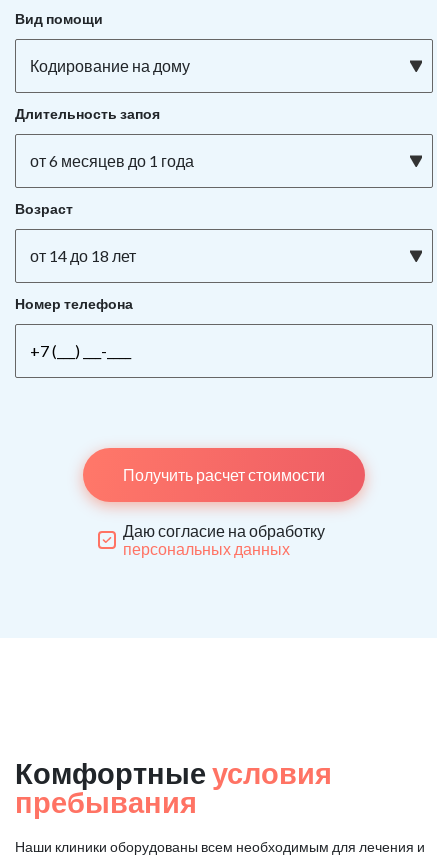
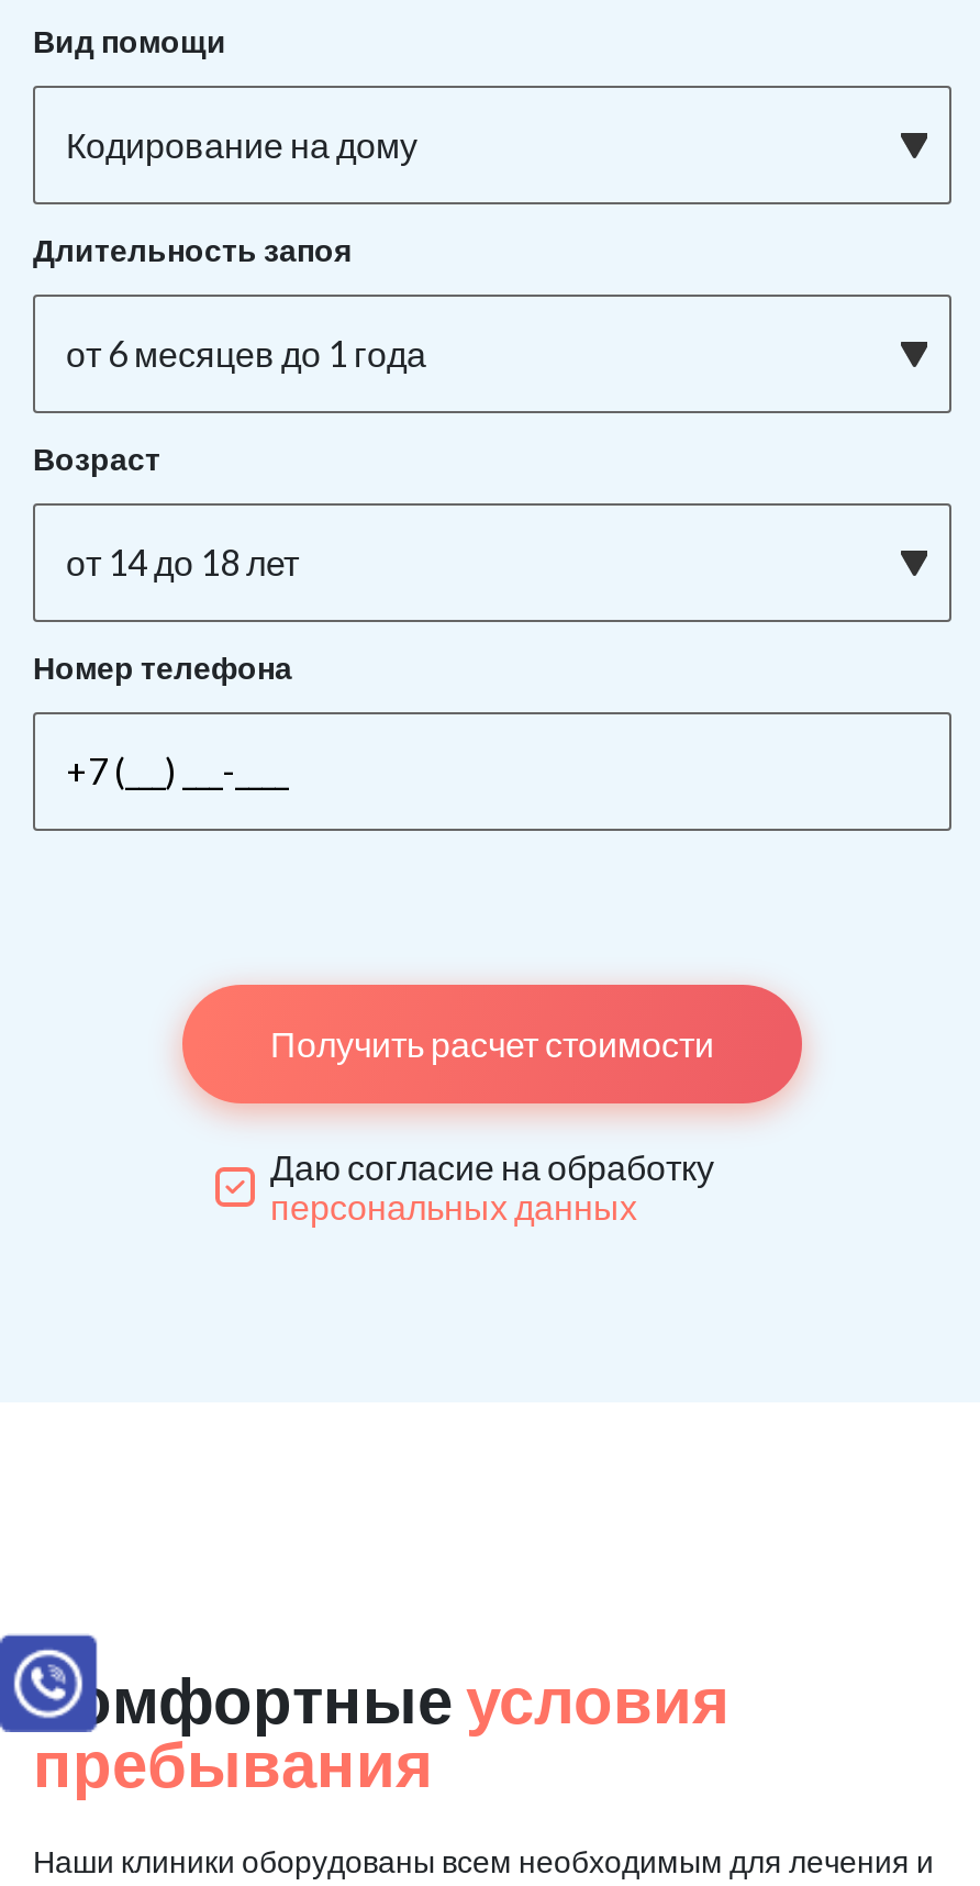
- [image]
+ [image]
